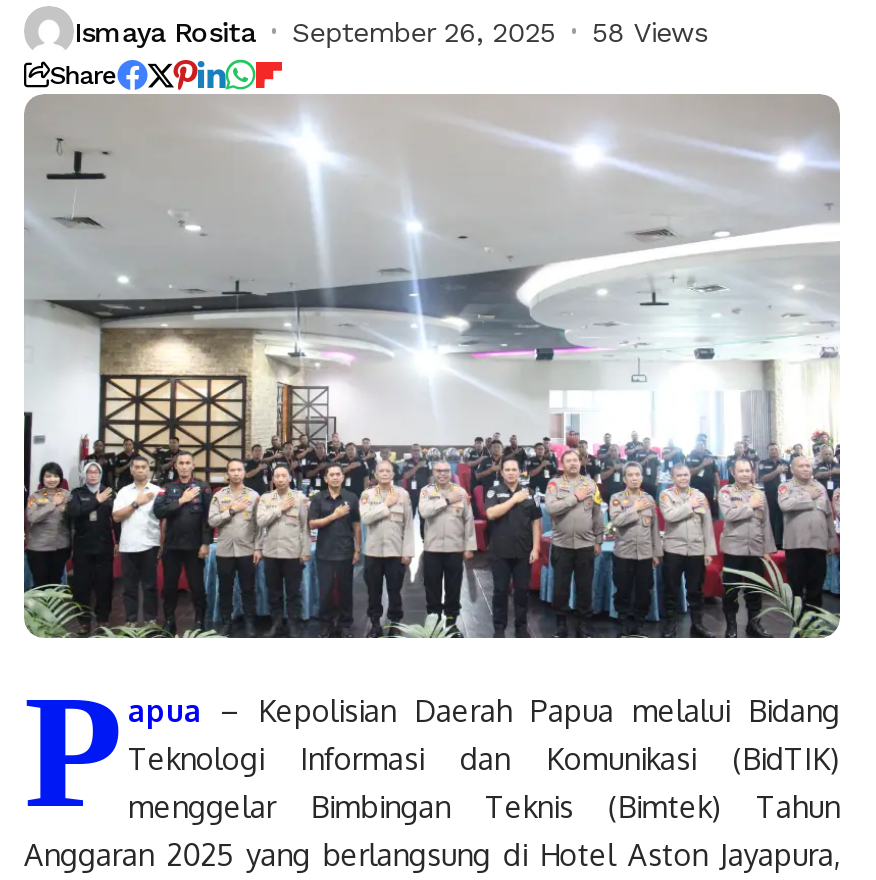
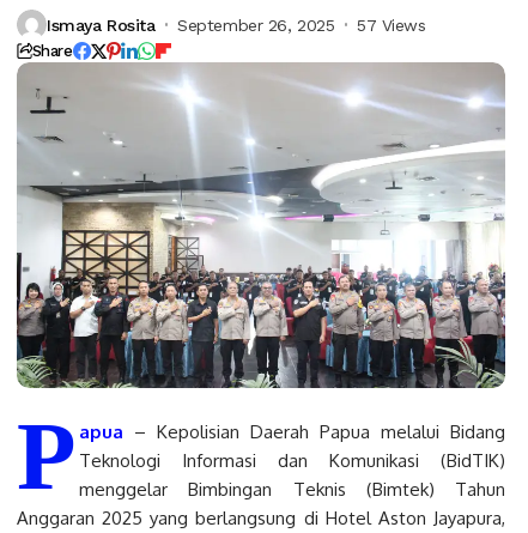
- Ismaya Rosita September 26, 2025 58 Views
+ Ismaya Rosita September 26, 2025 57 Views
